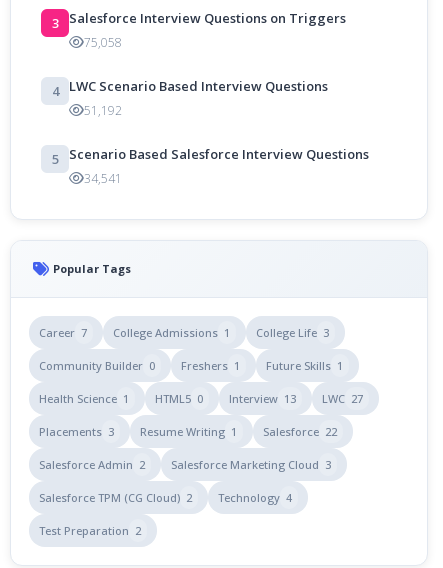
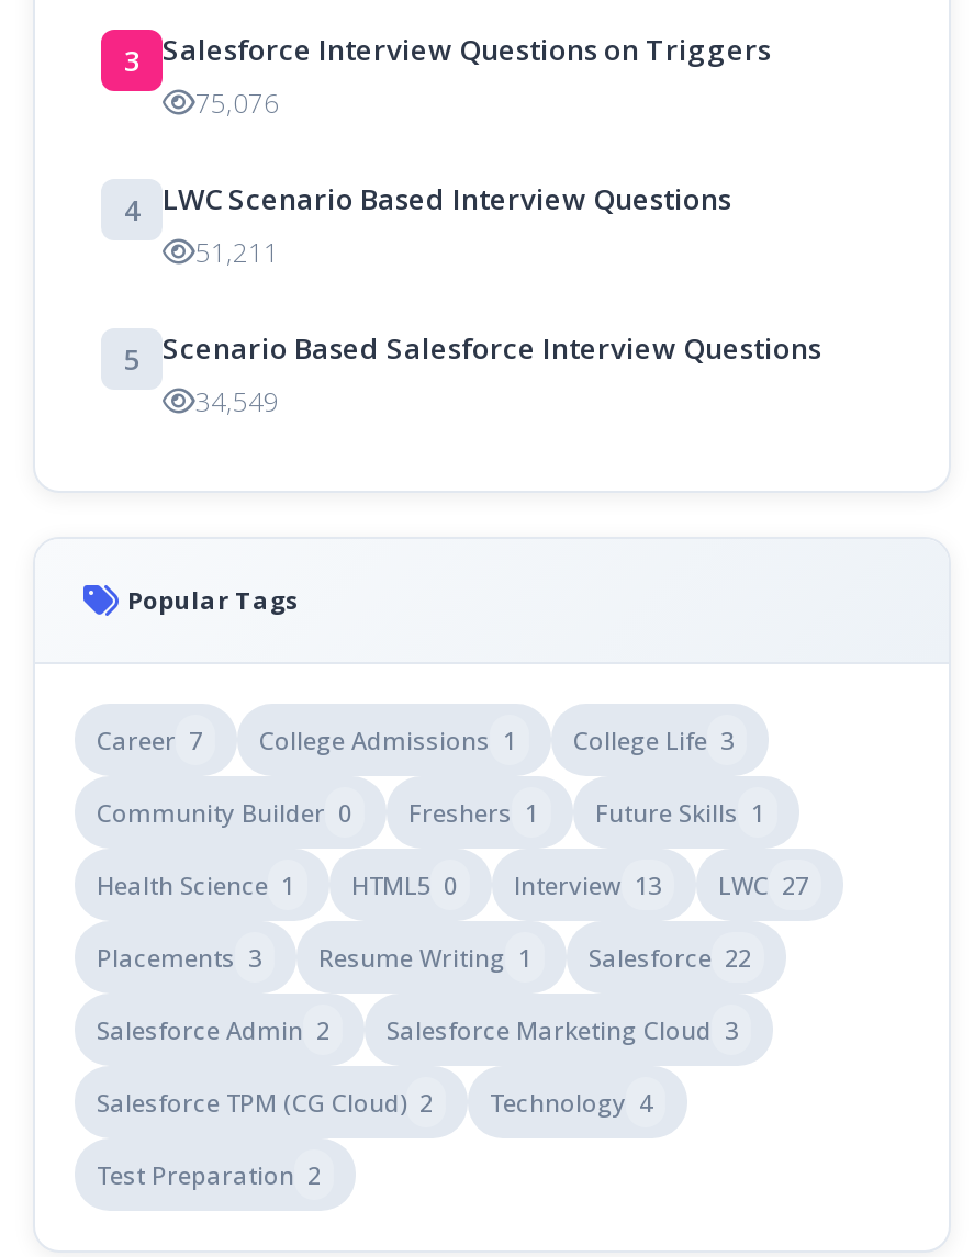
- 75,058
+ 75,076

- 51,192
+ 51,211

- 34,541
+ 34,549
